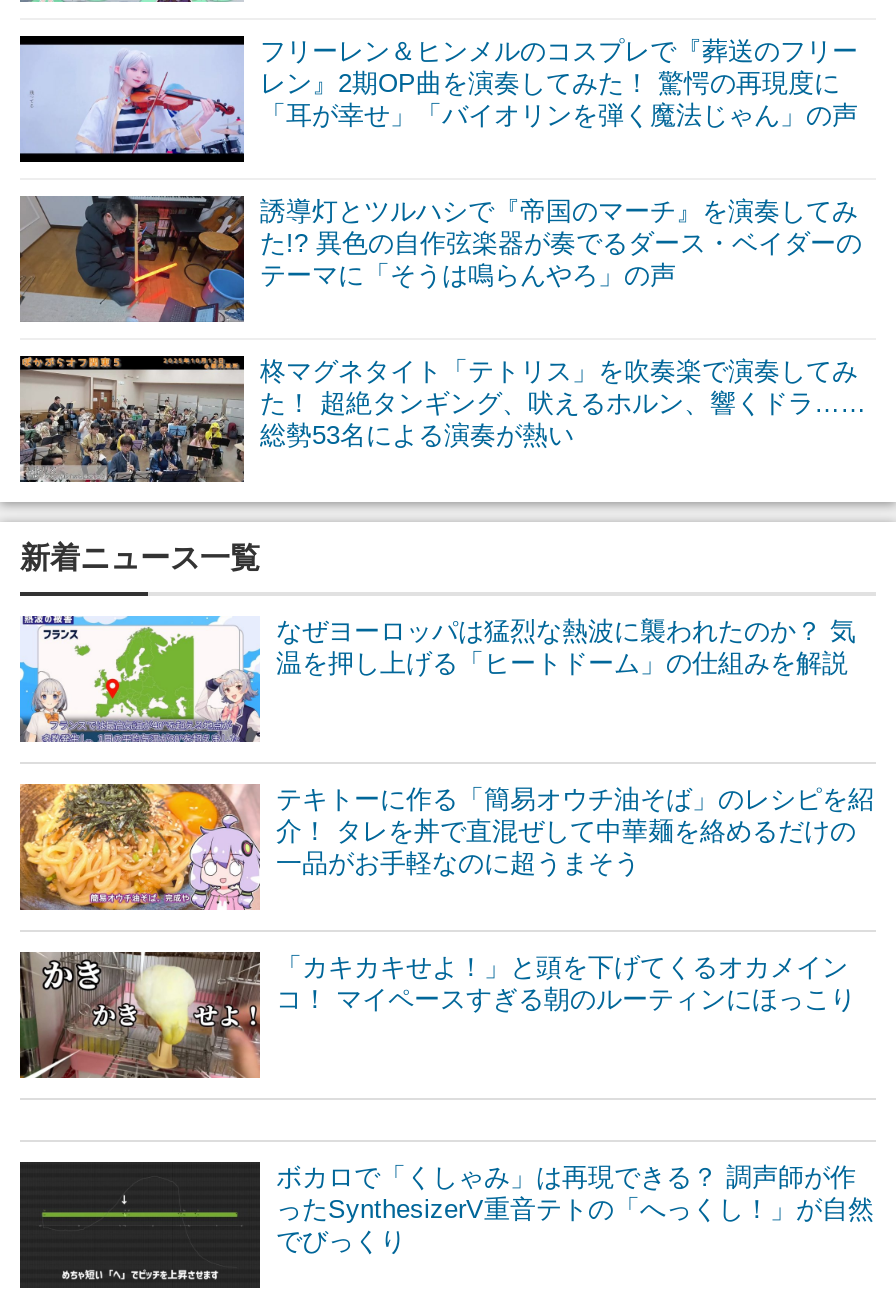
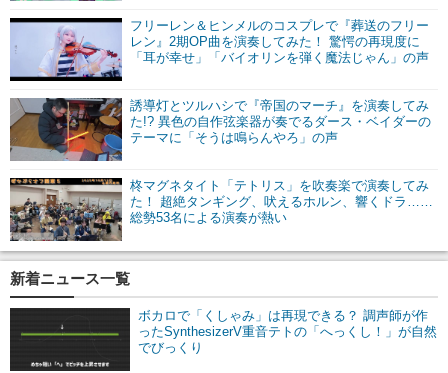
- [image]
- なぜヨーロッパは猛烈な熱波に襲われたのか？ 気
- 温を押し上げる「ヒートドーム」の仕組みを解説

- [image]
- テキトーに作る「簡易オウチ油そば」のレシピを紹
- 介！ タレを丼で直混ぜして中華麺を絡めるだけの
- 一品がお手軽なのに超うまそう
- 「カキカキせよ！」と頭を下げてくるオカメイン
- コ！ マイペースすぎる朝のルーティンにほっこり

- [image]
